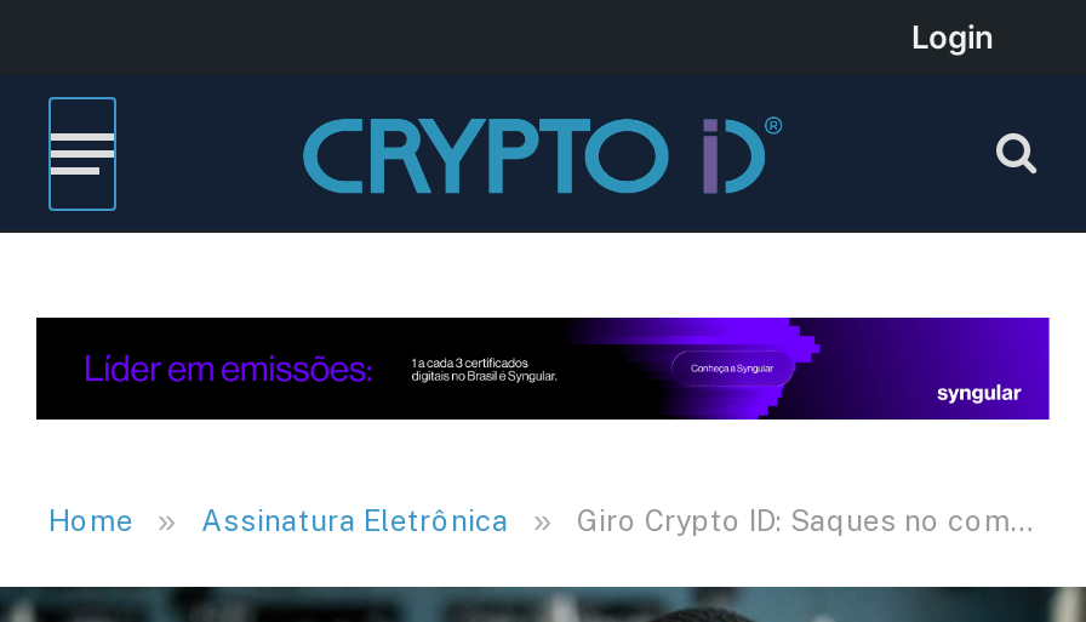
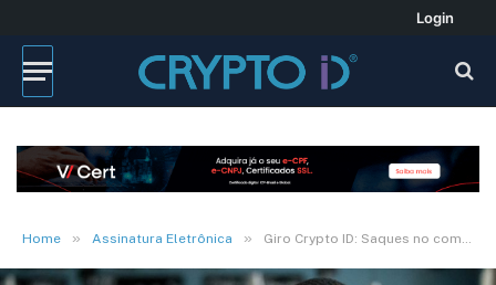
- [image]
+ [image]
